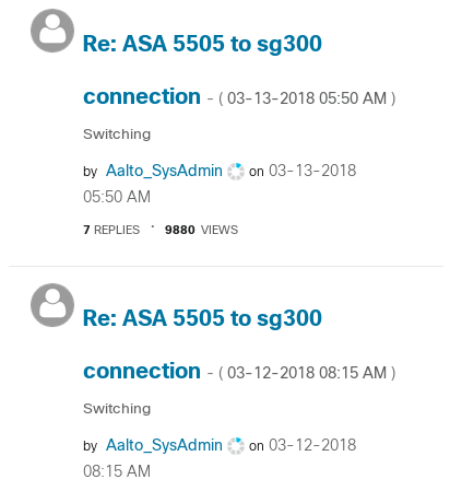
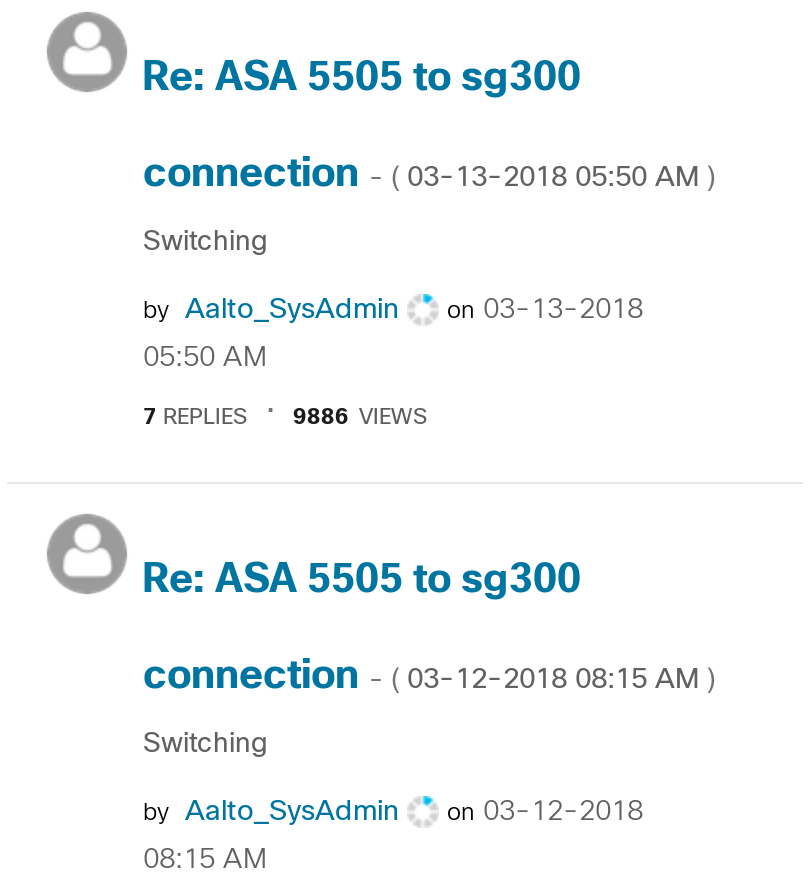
- 9880 VIEWS
+ 9886 VIEWS
